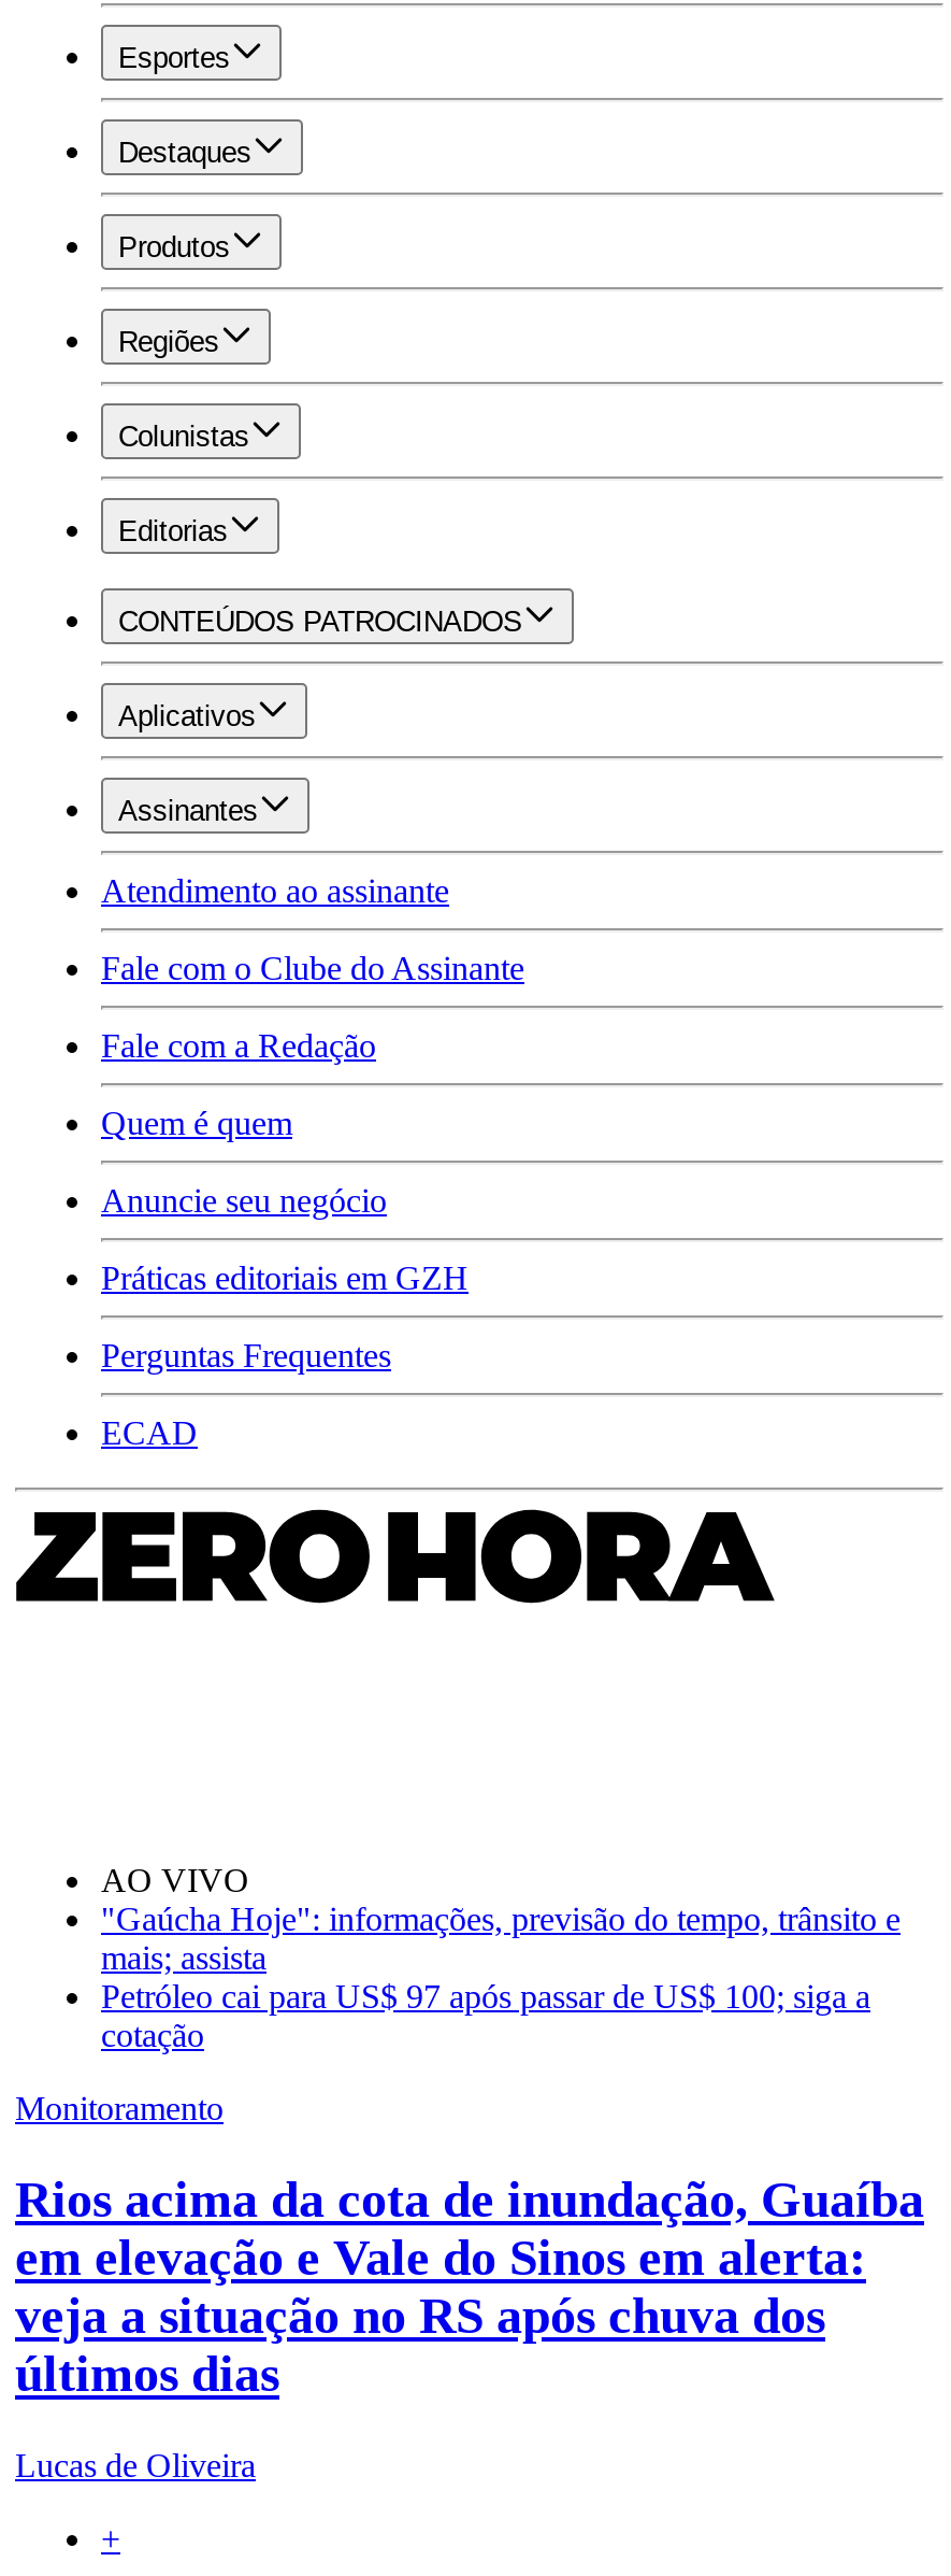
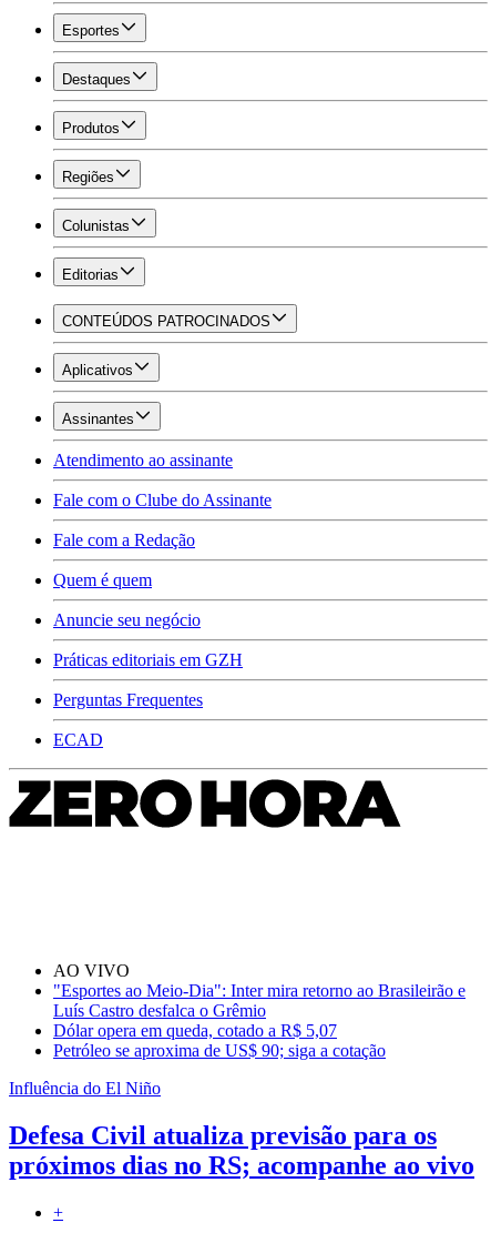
- "Gaúcha Hoje": informações, previsão do tempo, trânsito e
- mais; assista
- Petróleo cai para US$ 97 após passar de US$ 100; siga a
- cotação
- Monitoramento
- Rios acima da cota de inundação, Guaíba
- em elevação e Vale do Sinos em alerta:
- veja a situação no RS após chuva dos
- últimos dias
- Lucas de Oliveira
+ "Esportes ao Meio-Dia": Inter mira retorno ao Brasileirão e
+ Luís Castro desfalca o Grêmio
+ Dólar opera em queda, cotado a R$ 5,07
+ Petróleo se aproxima de US$ 90; siga a cotação
+ Influência do El Niño
+ Defesa Civil atualiza previsão para os
+ próximos dias no RS; acompanhe ao vivo
